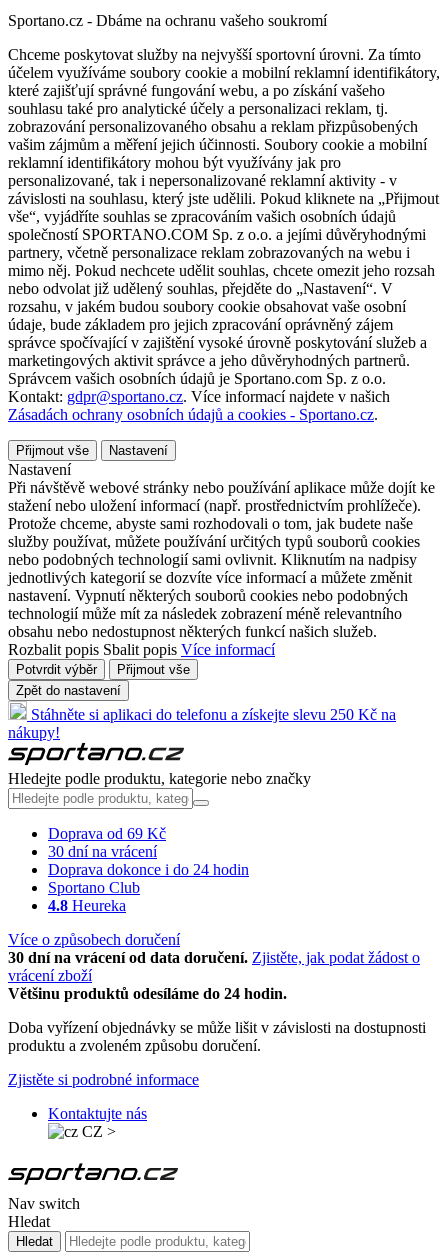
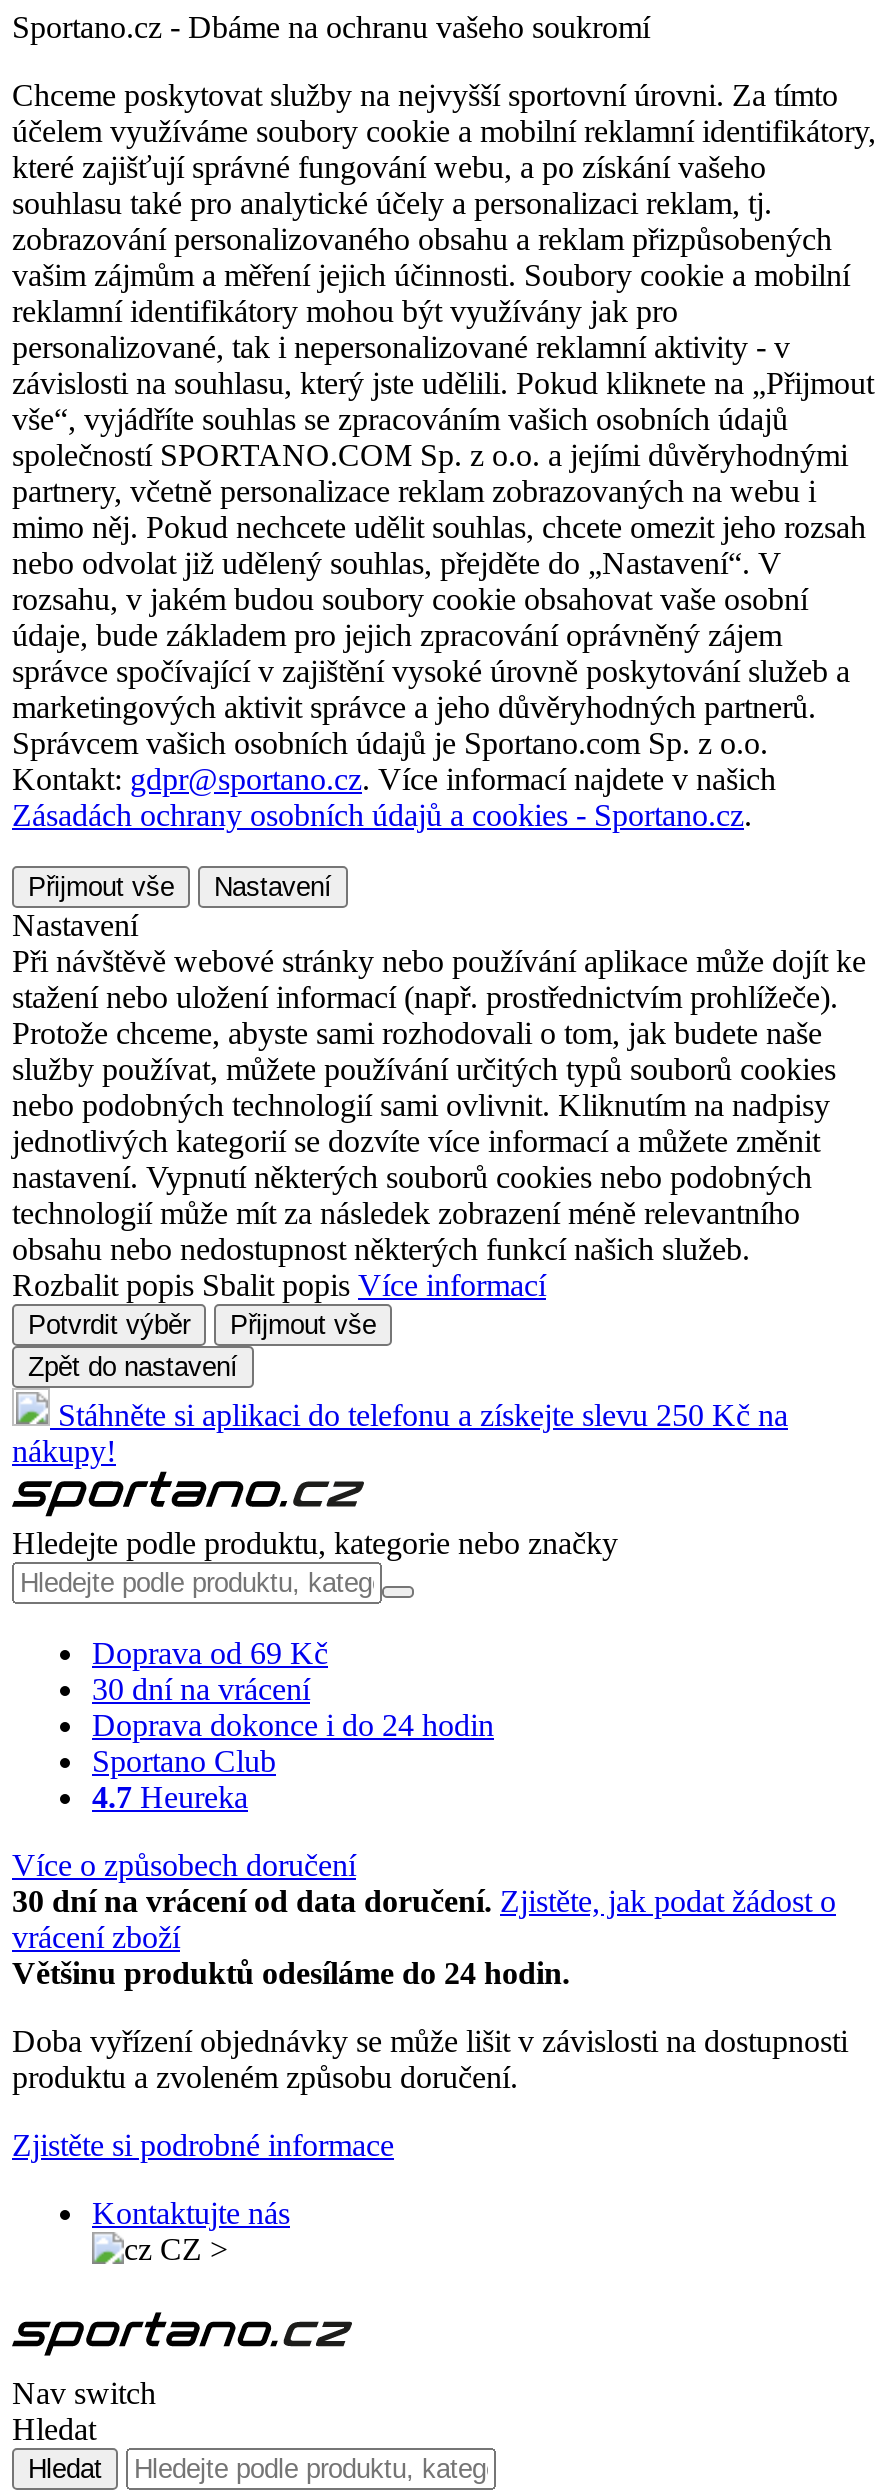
- 4.8 Heureka
+ 4.7 Heureka
